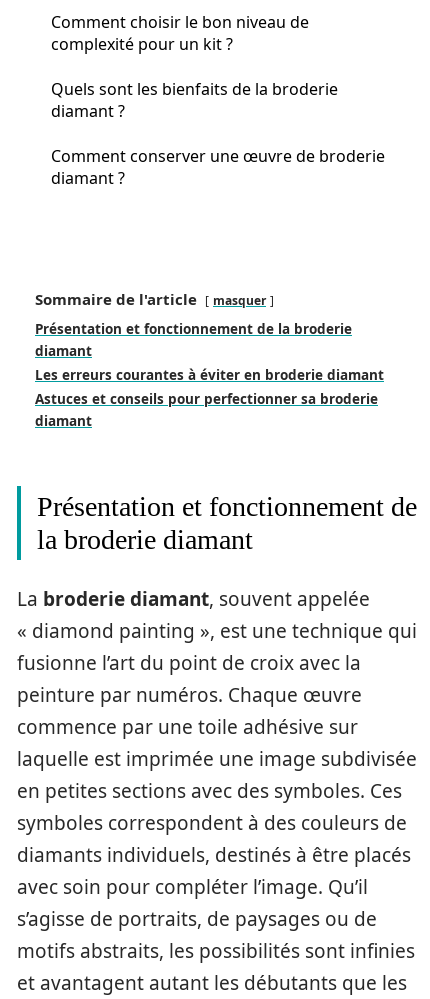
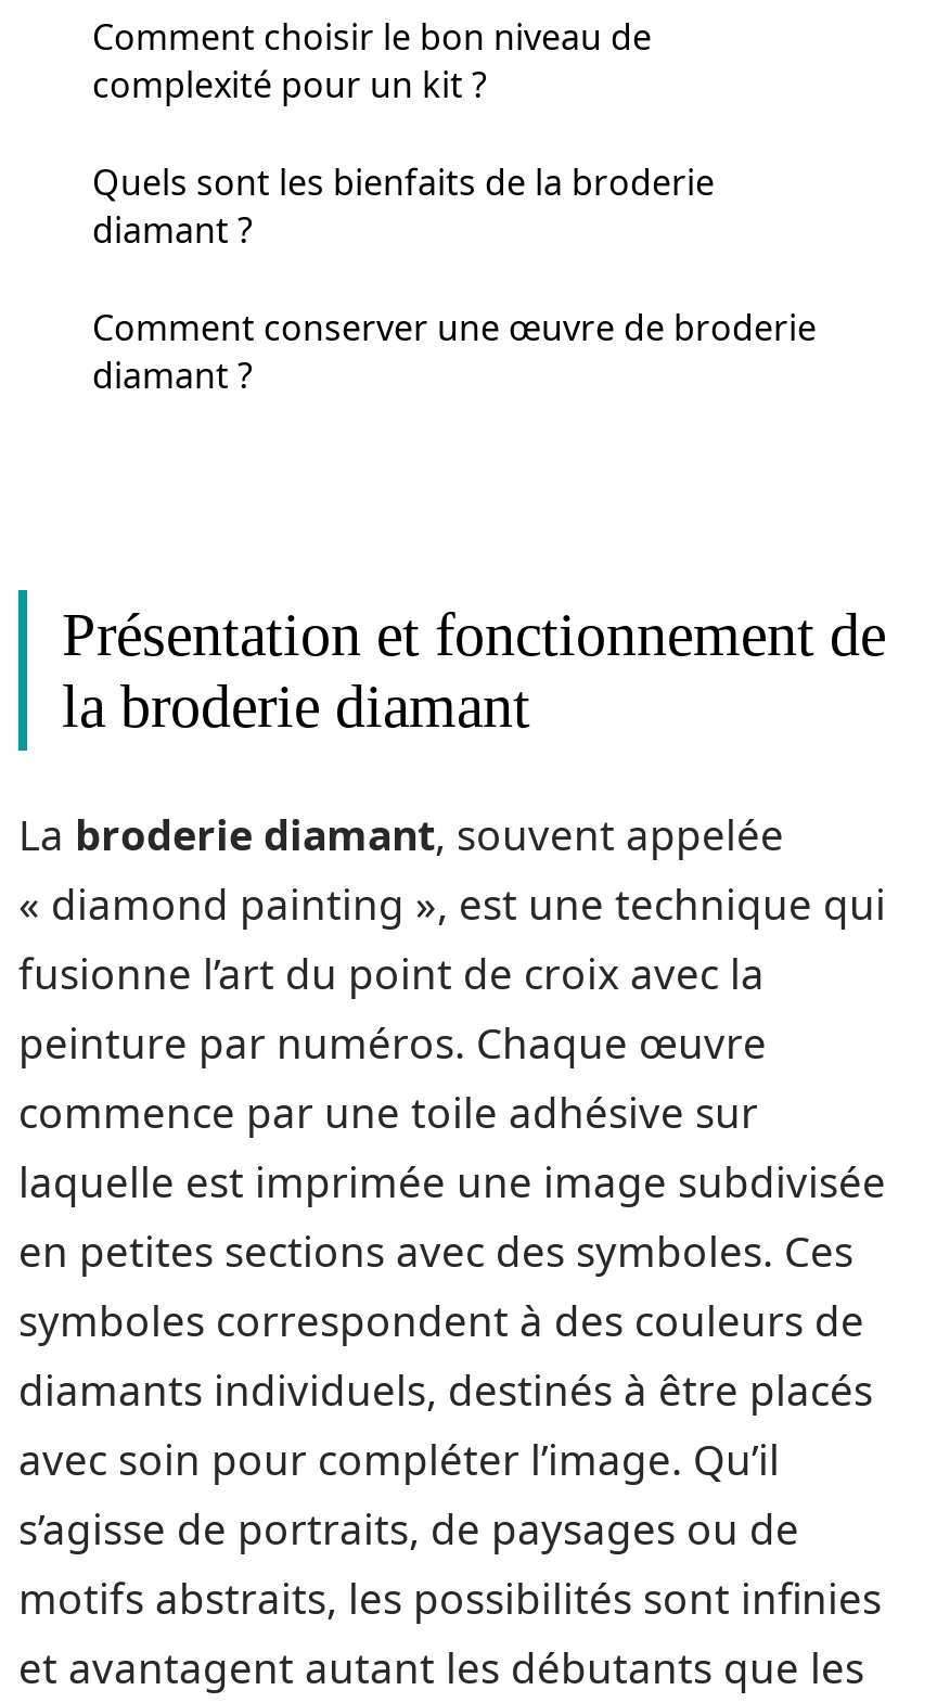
- Sommaire de l'article
- masquer
- Présentation et fonctionnement de la broderie
- diamant
- Les erreurs courantes à éviter en broderie diamant
- Astuces et conseils pour perfectionner sa broderie
- diamant
